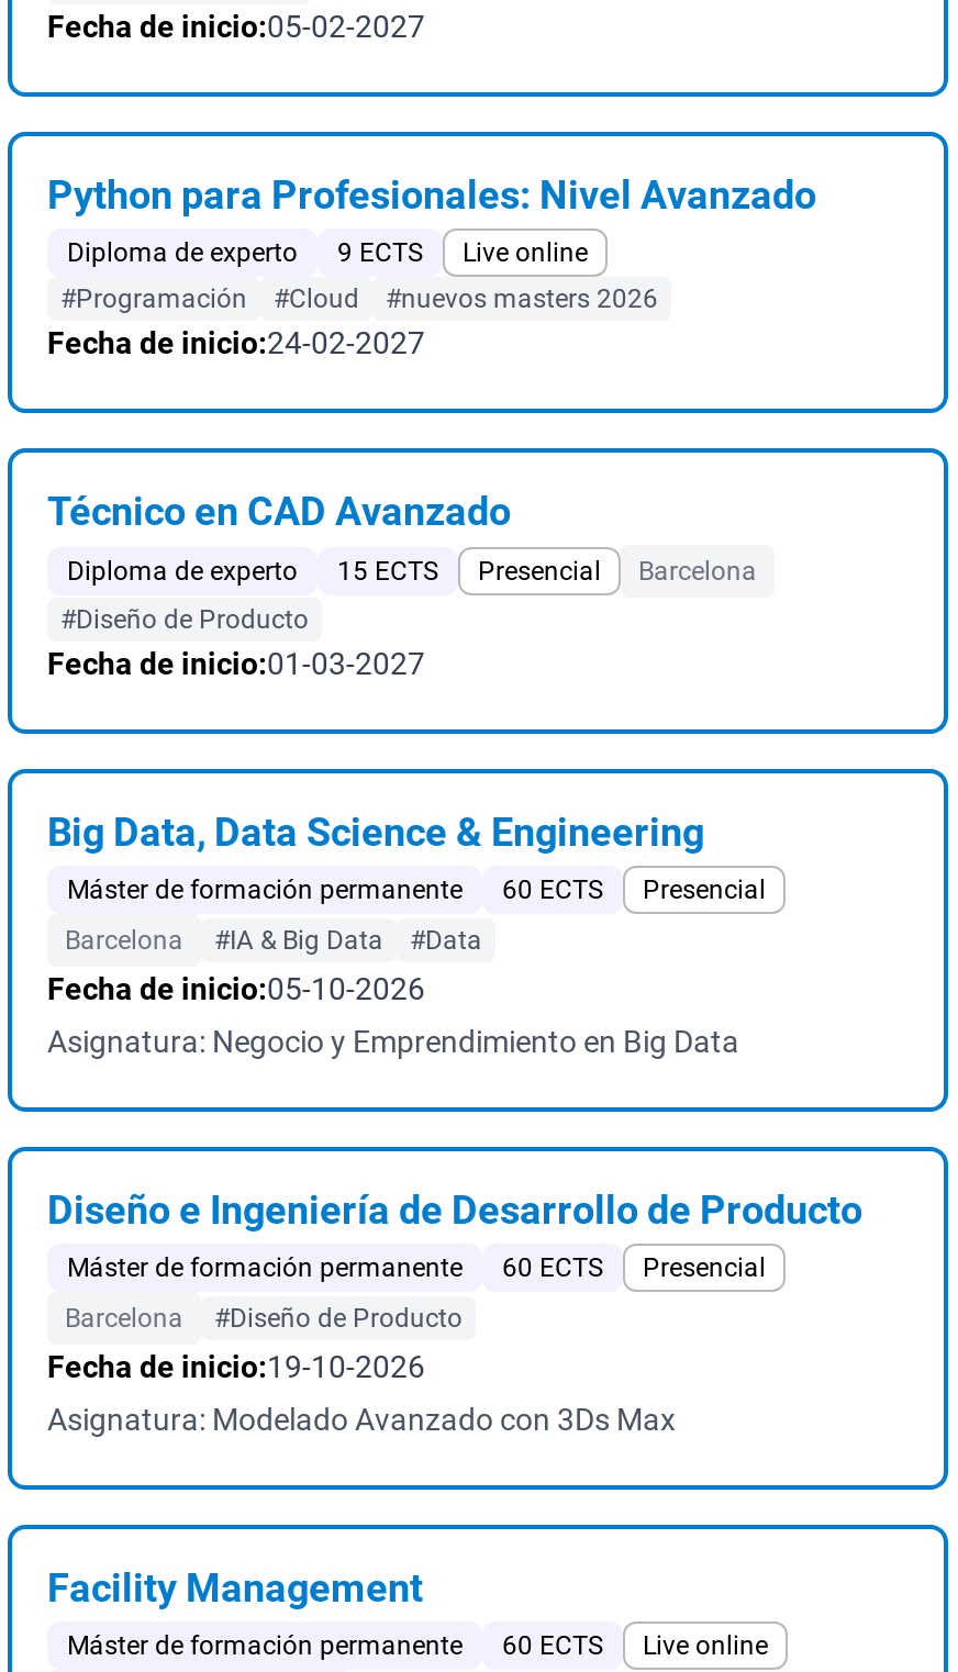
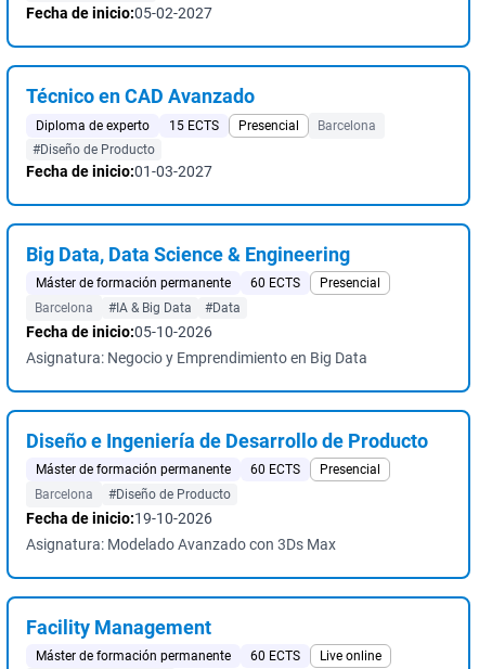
- Python para Profesionales: Nivel Avanzado
- Diploma de experto
- 9 ECTS
- Live online
- #Programación
- #Cloud
- #nuevos masters 2026
- Fecha de inicio:24-02-2027
